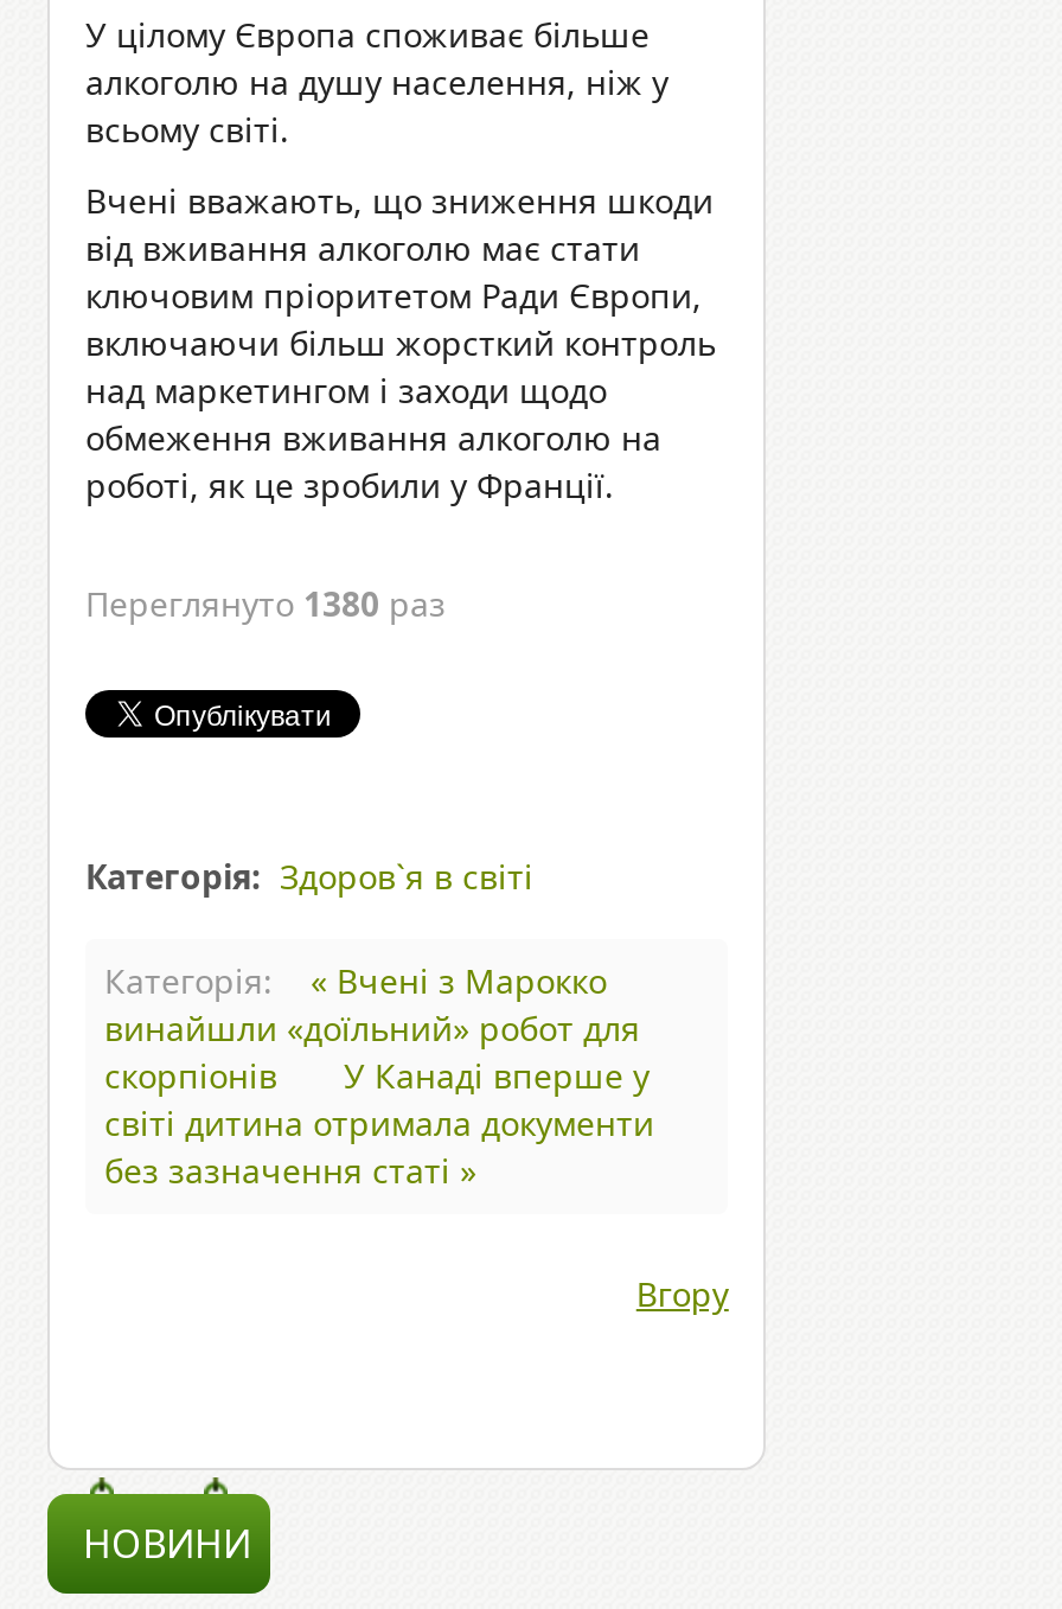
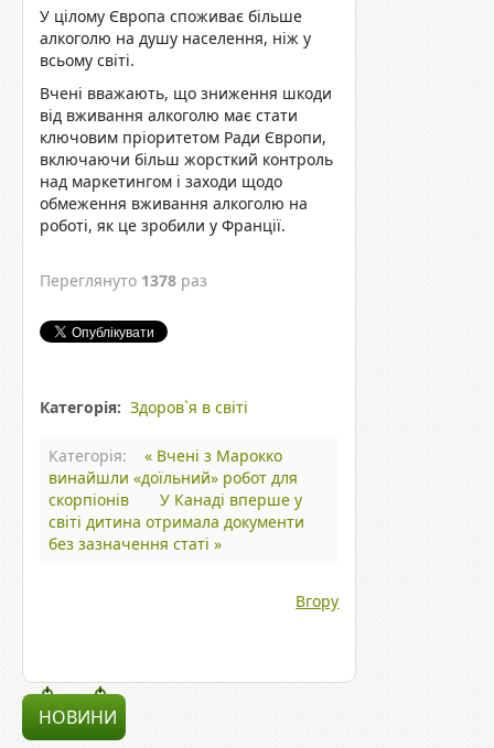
- Переглянуто 1380 раз
+ Переглянуто 1378 раз
